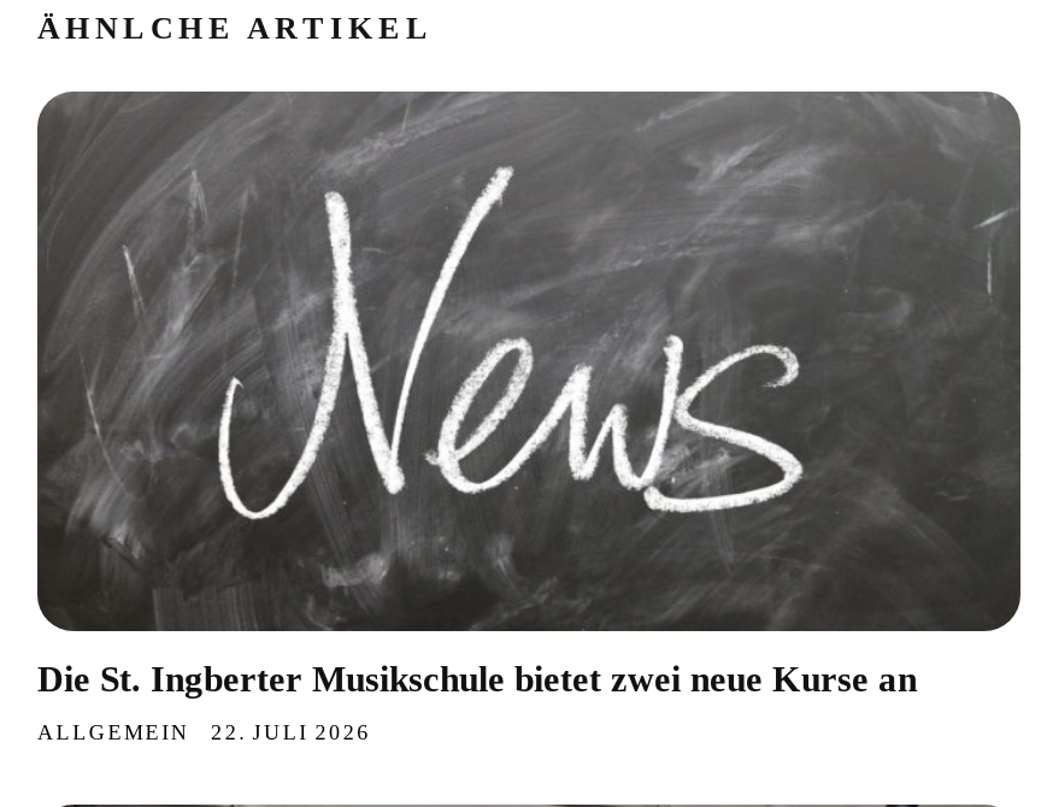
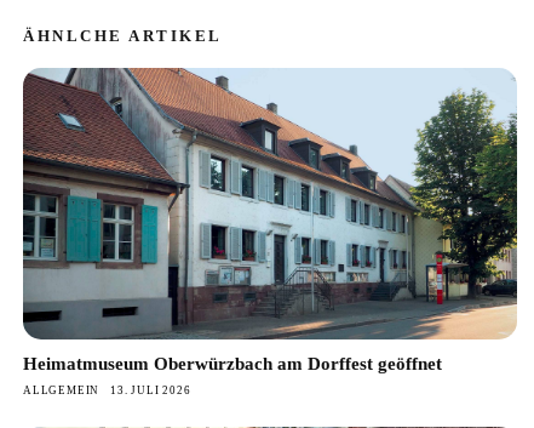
- [image]
- Die St. Ingberter Musikschule bietet zwei neue Kurse an
+ [image]
+ Heimatmuseum Oberwürzbach am Dorffest geöffnet

- ALLGEMEIN 22. JULI 2026
+ ALLGEMEIN 13. JULI 2026
